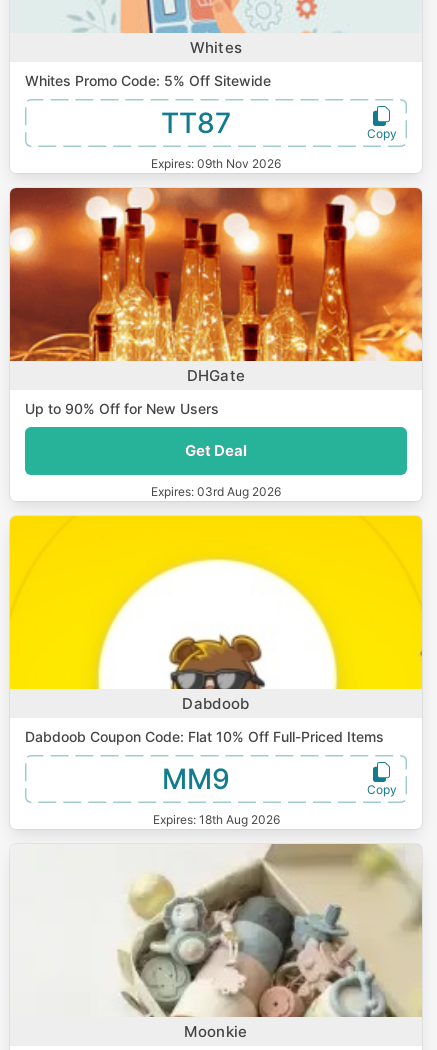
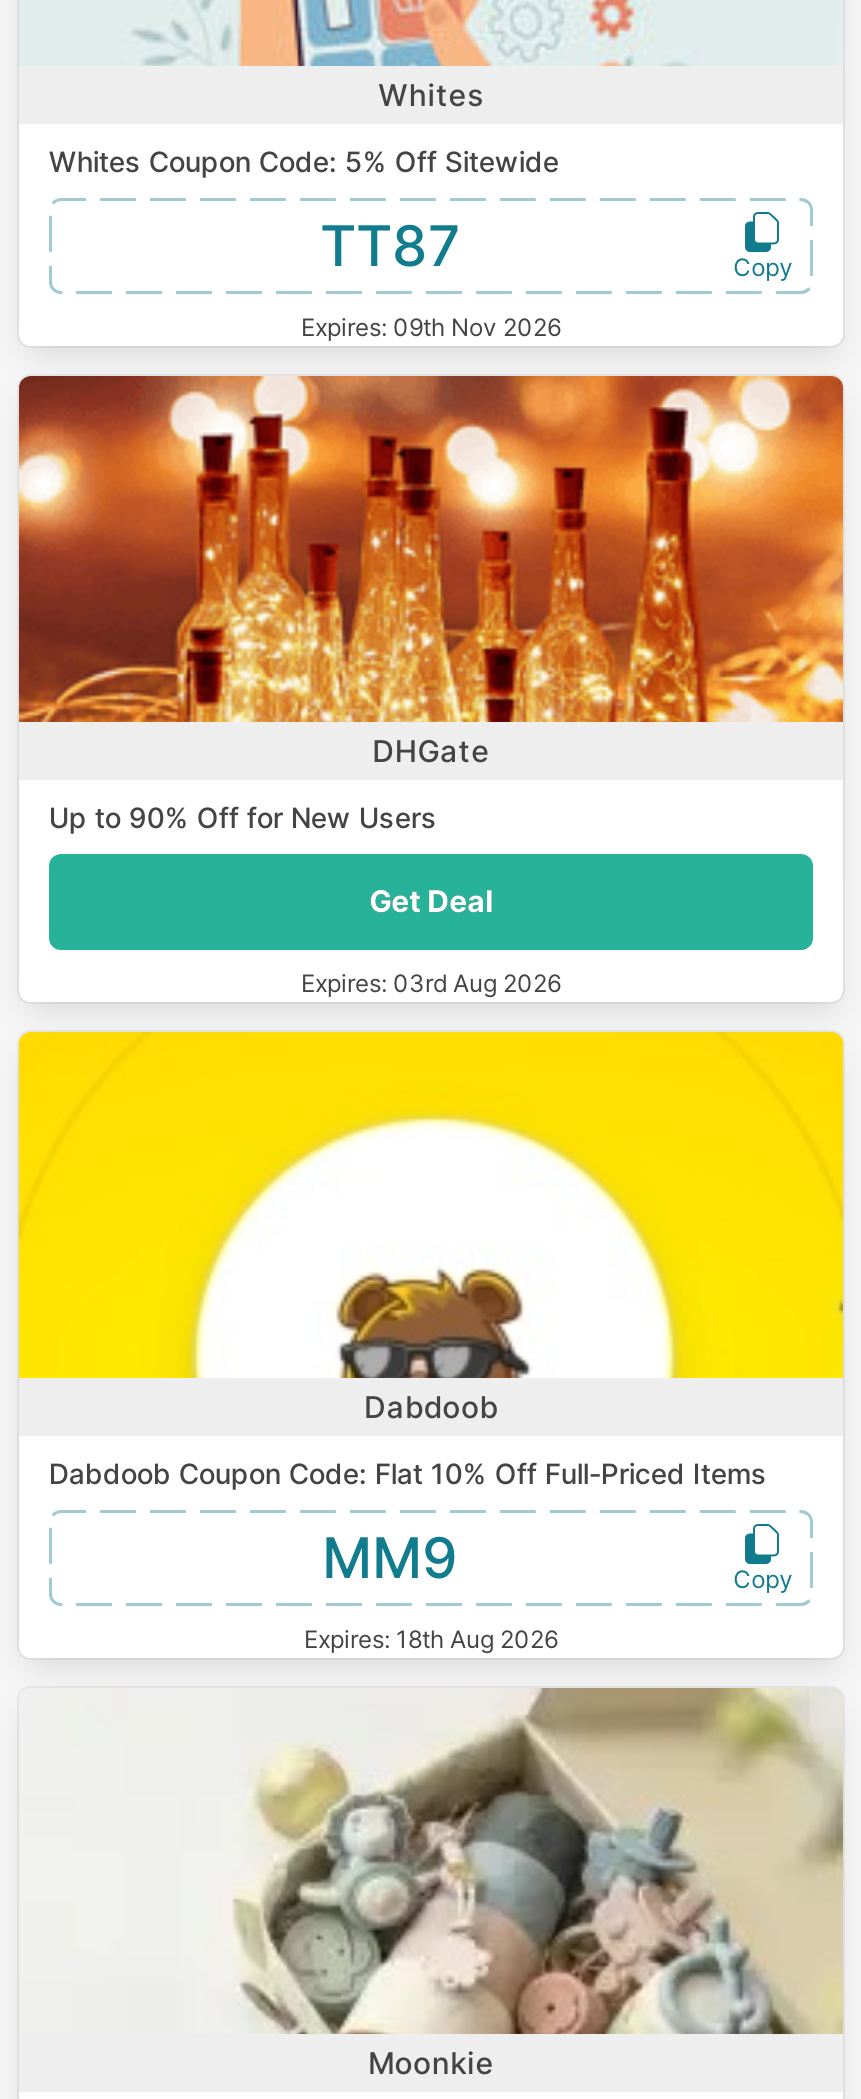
- Whites Promo Code: 5% Off Sitewide
+ Whites Coupon Code: 5% Off Sitewide
